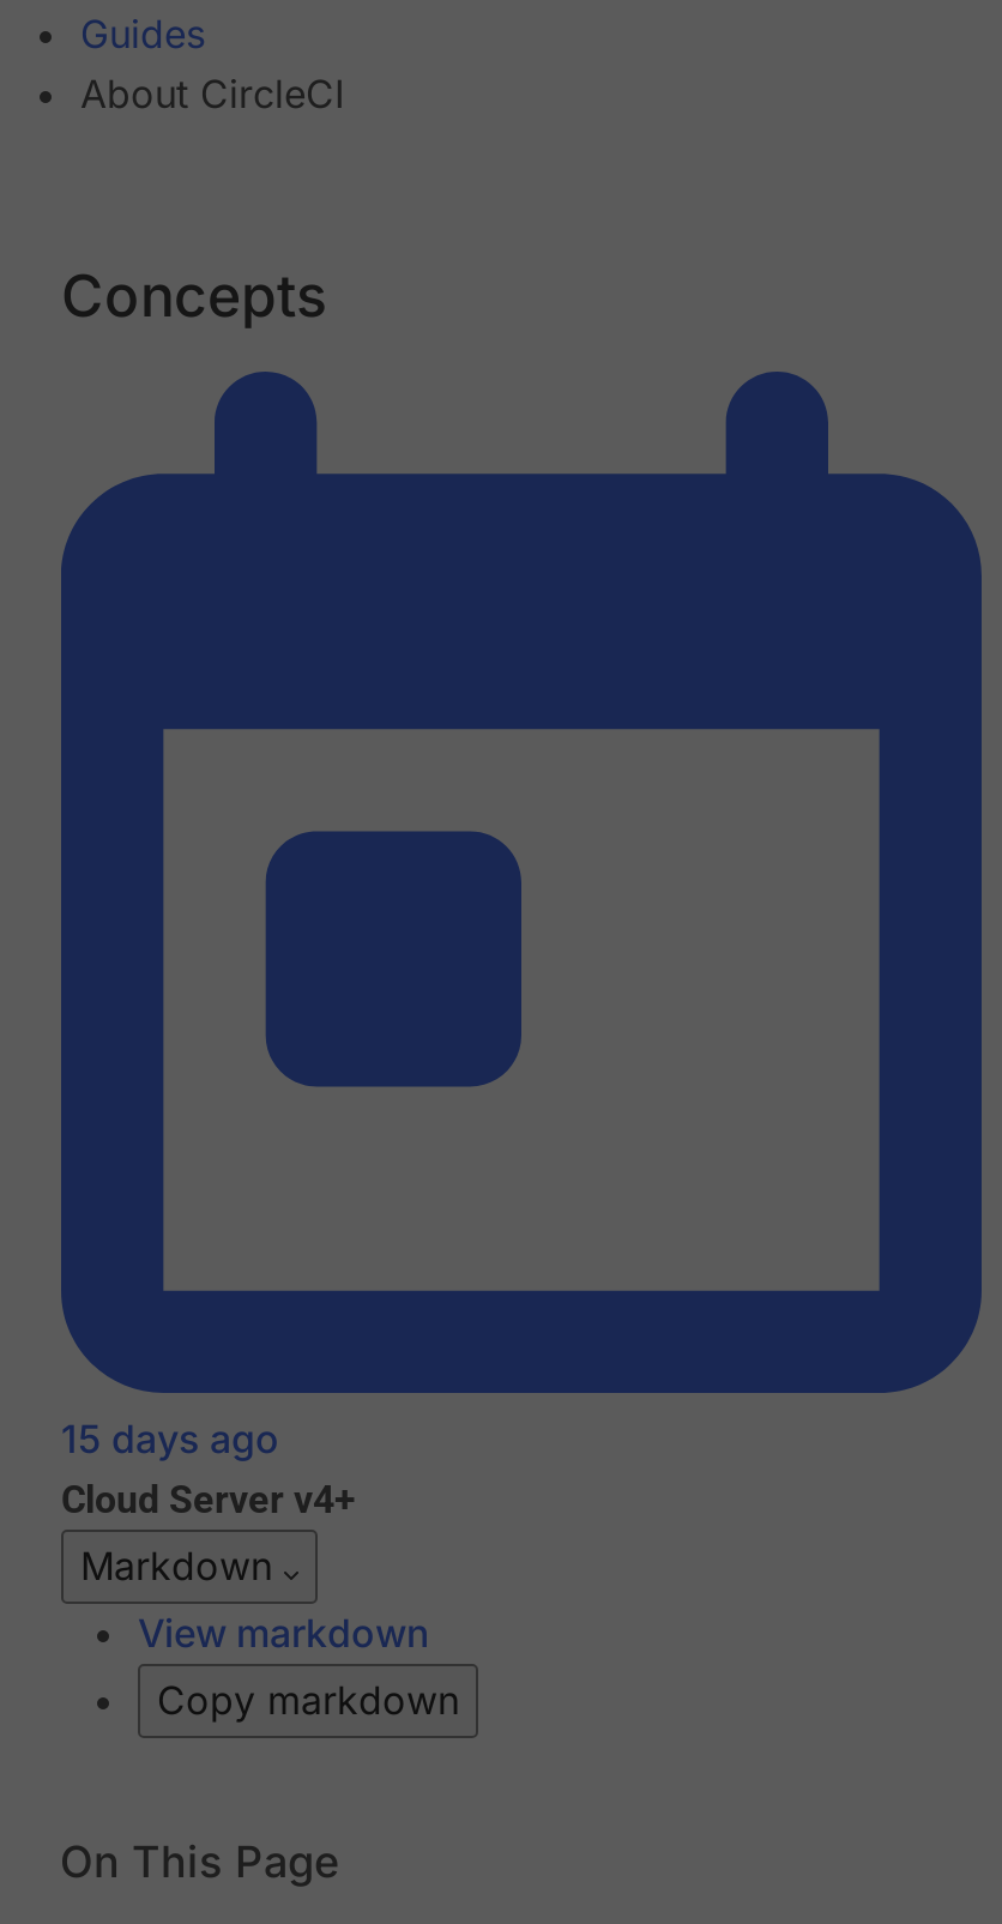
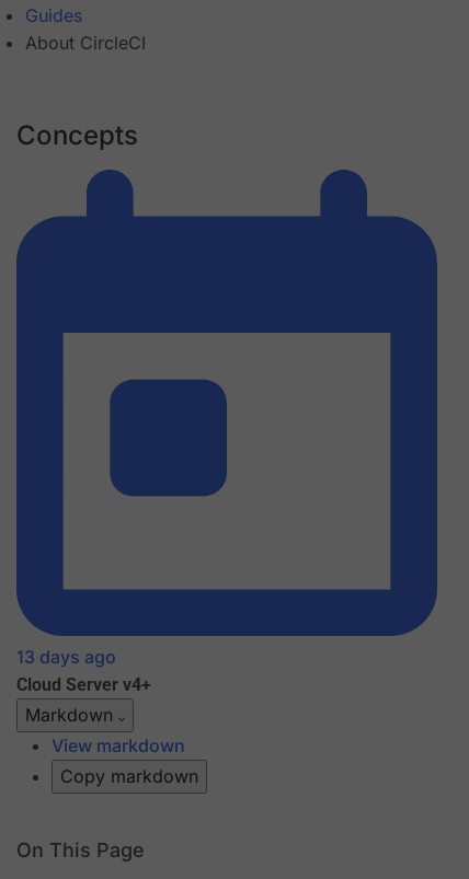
- 15 days ago
+ 13 days ago
